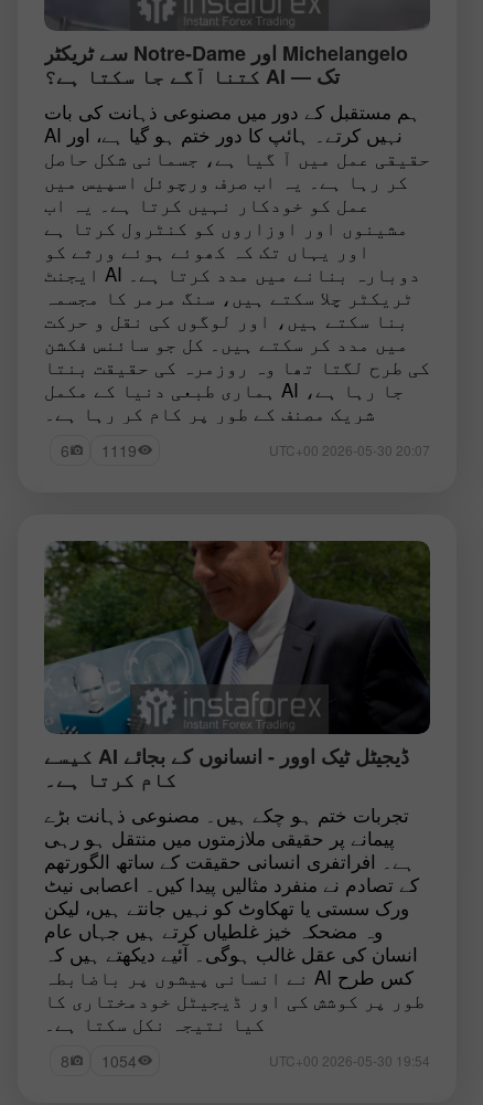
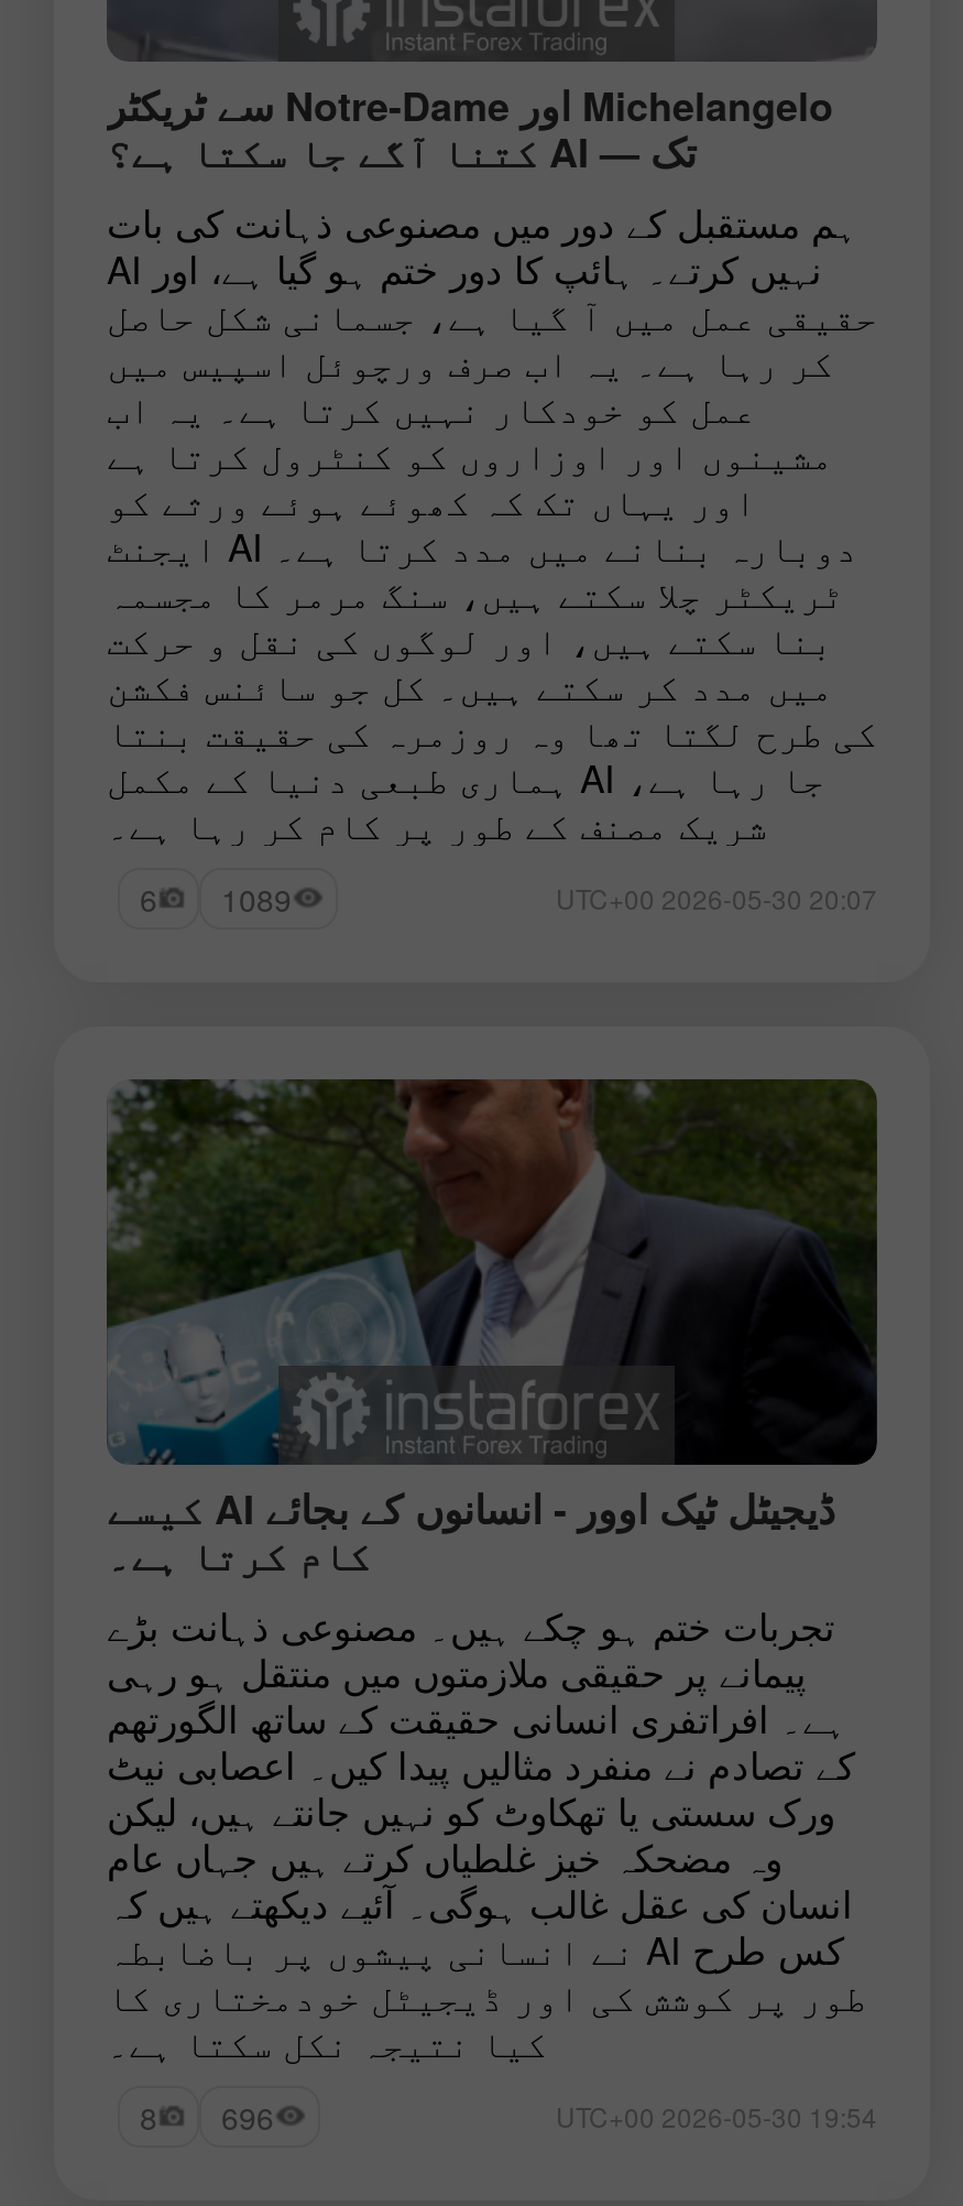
- 6 1119
+ 6 1089

- 8 1054
+ 8 696
